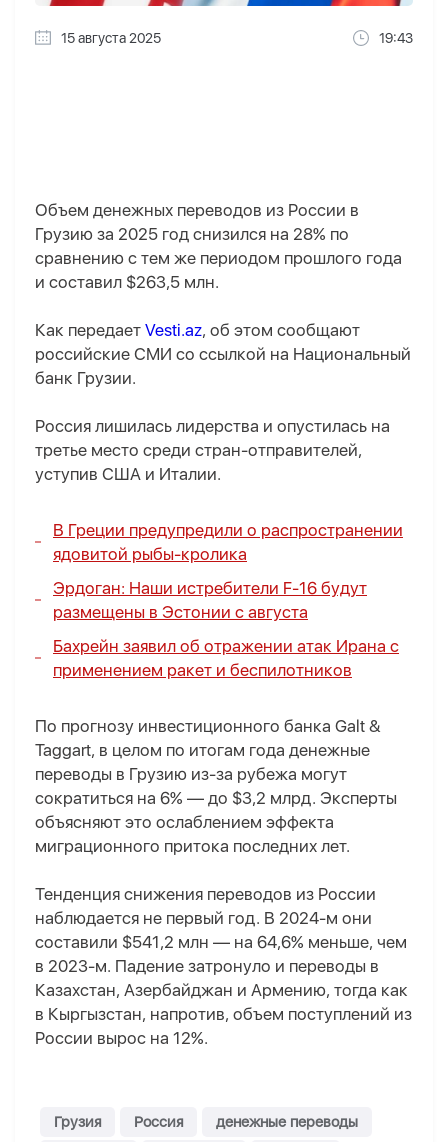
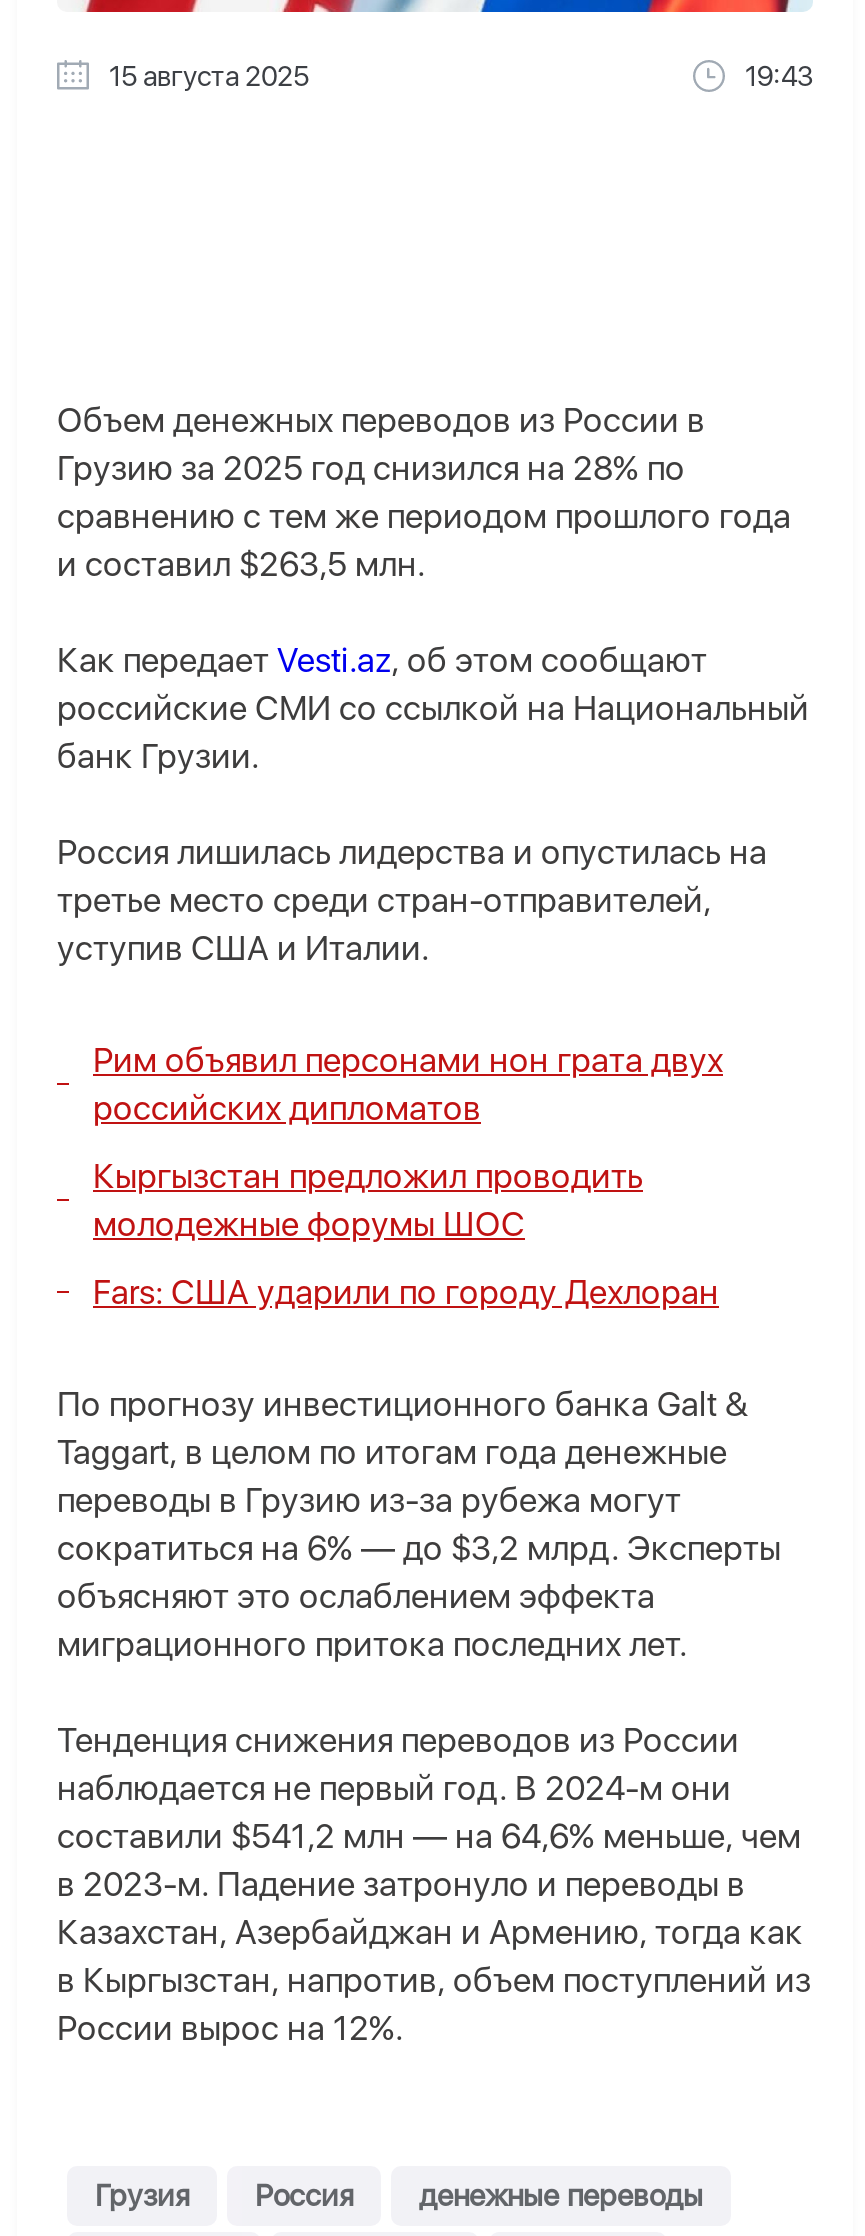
- В Греции предупредили о распространении
- ядовитой рыбы-кролика
+ Рим объявил персонами нон грата двух
+ российских дипломатов

- Эрдоган: Наши истребители F-16 будут
- размещены в Эстонии с августа
+ Кыргызстан предложил проводить
+ молодежные форумы ШОС

- Бахрейн заявил об отражении атак Ирана с
- применением ракет и беспилотников
+ Fars: США ударили по городу Дехлоран
